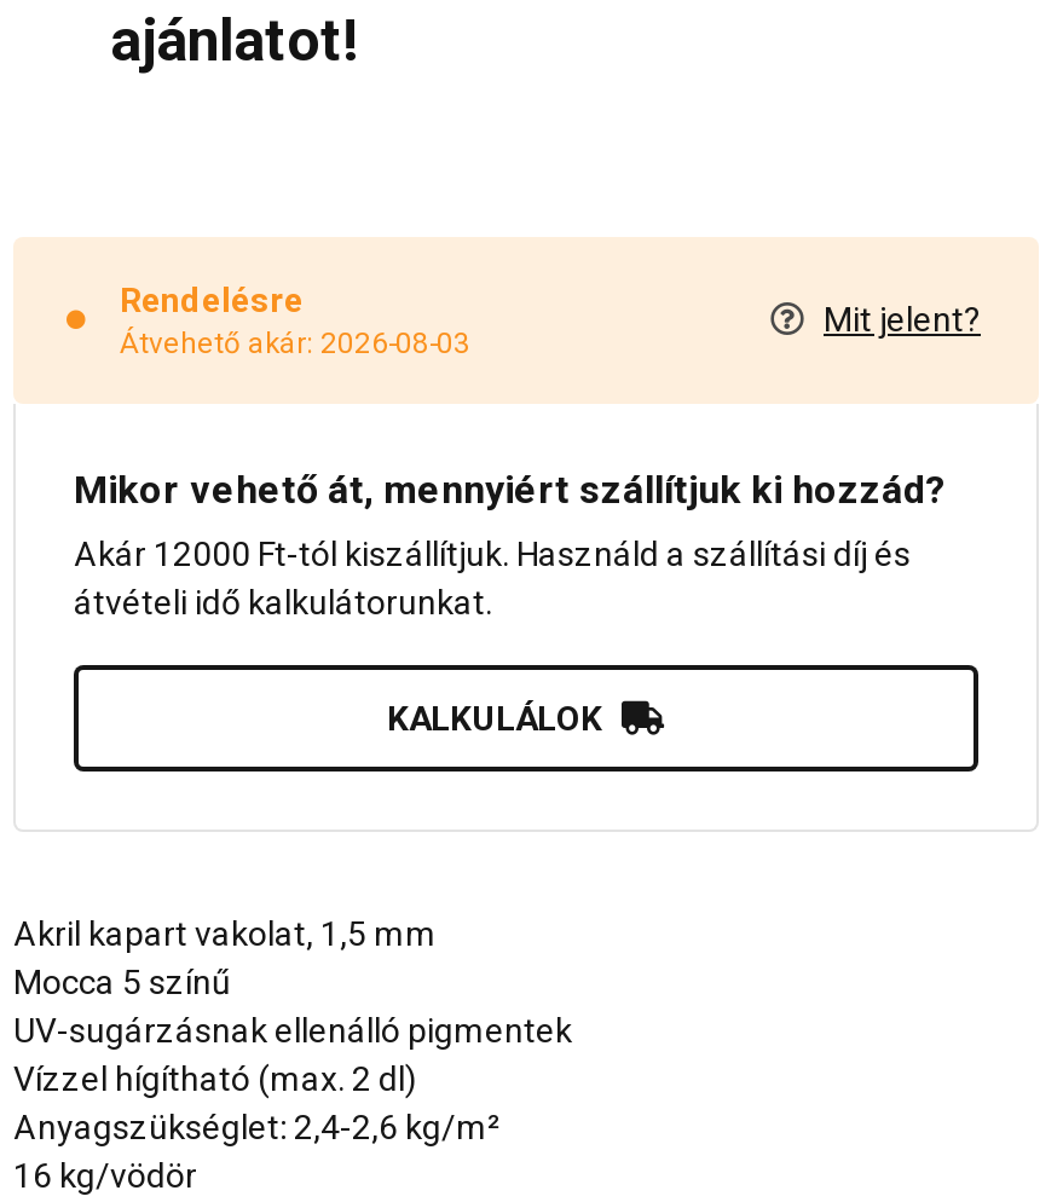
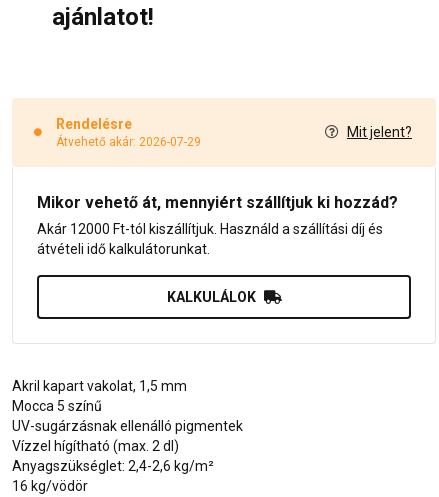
- Átvehető akár: 2026-08-03
+ Átvehető akár: 2026-07-29
